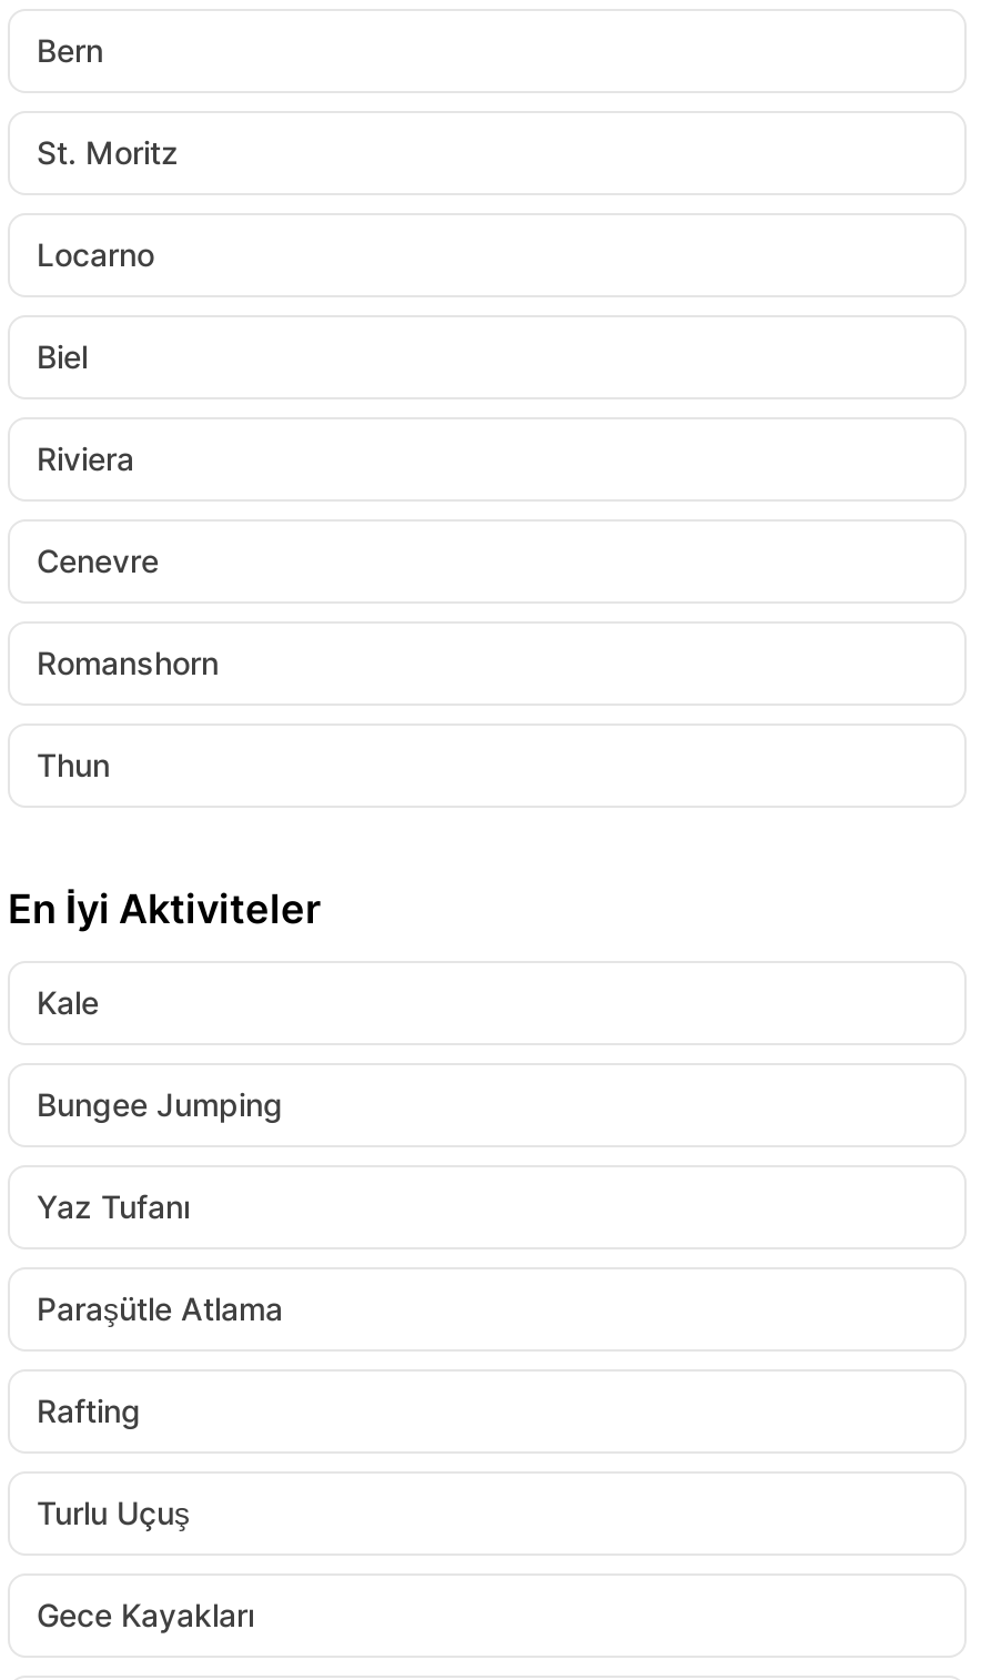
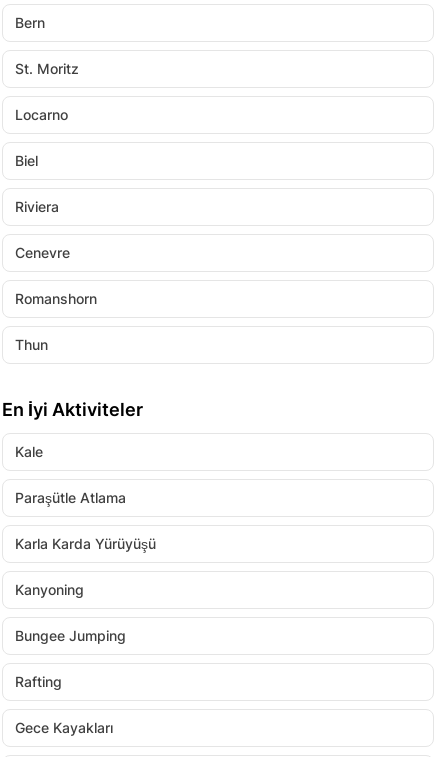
moved down: Bungee Jumping

- Yaz Tufanı

moved up: Paraşütle Atlama

+ Karla Karda Yürüyüşü
+ Kanyoning

moved down: Rafting

- Turlu Uçuş
